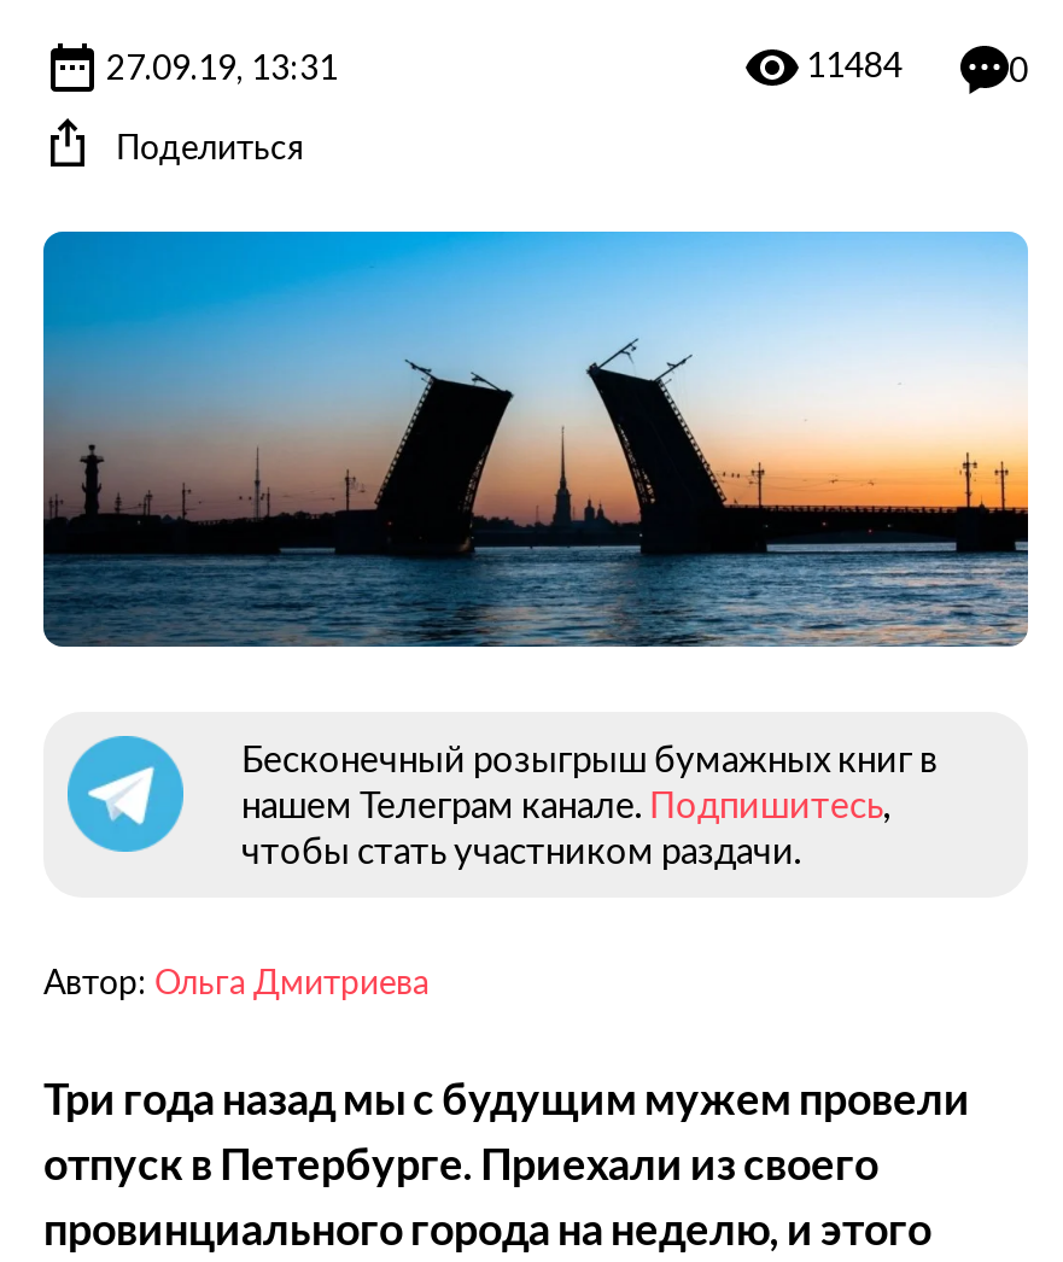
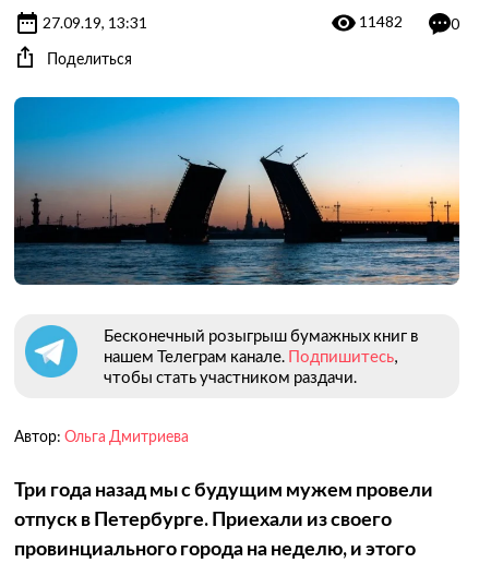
- 11484
+ 11482
